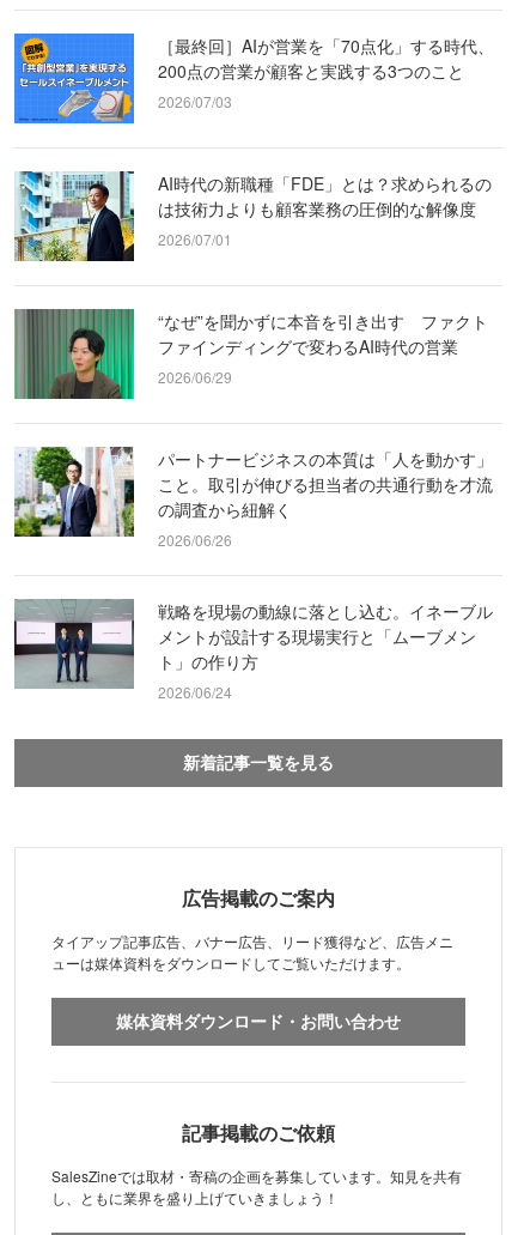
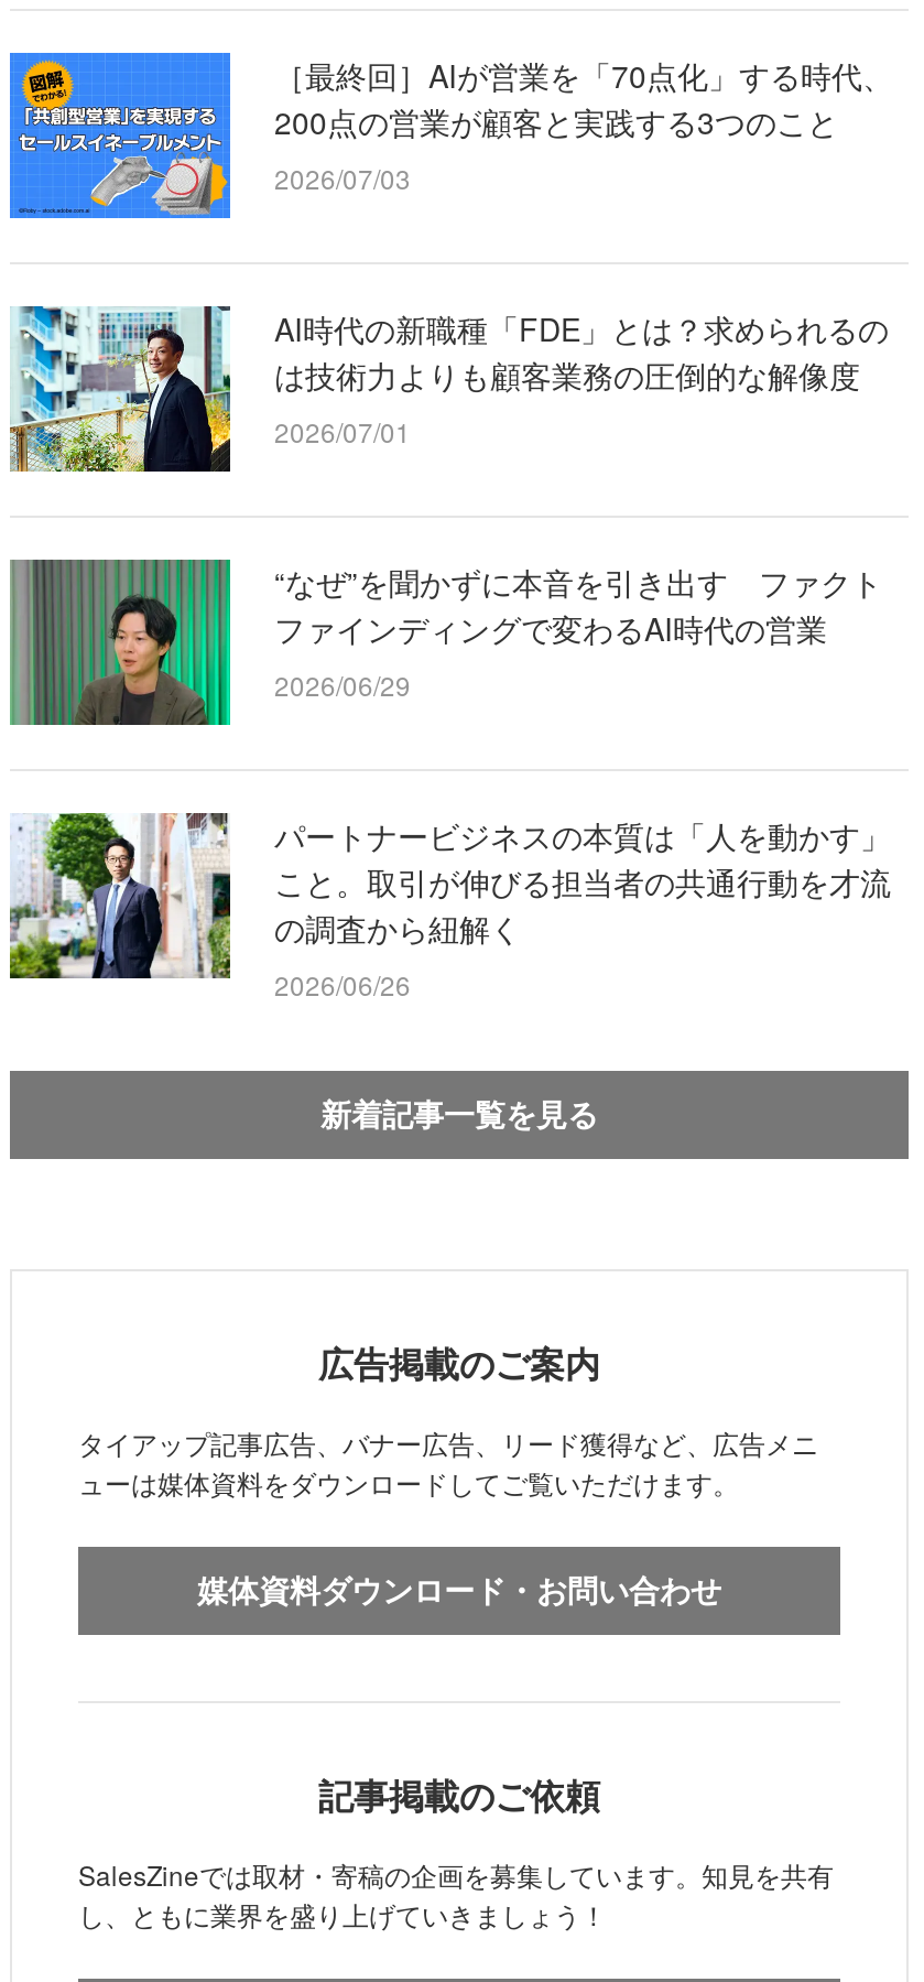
- [image]
- 戦略を現場の動線に落とし込む。イネーブル
- メントが設計する現場実行と「ムーブメン
- ト」の作り方
- 2026/06/24
